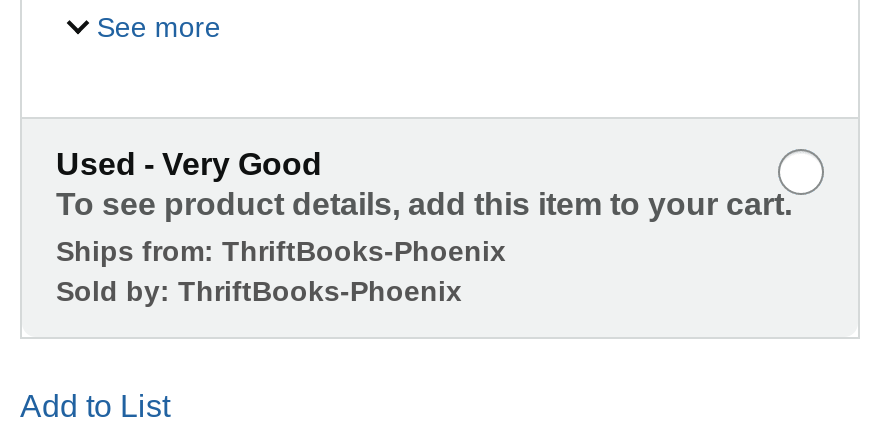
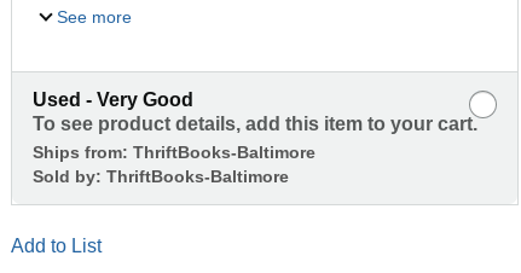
- Ships from: ThriftBooks-Phoenix
+ Ships from: ThriftBooks-Baltimore

- Sold by: ThriftBooks-Phoenix
+ Sold by: ThriftBooks-Baltimore
